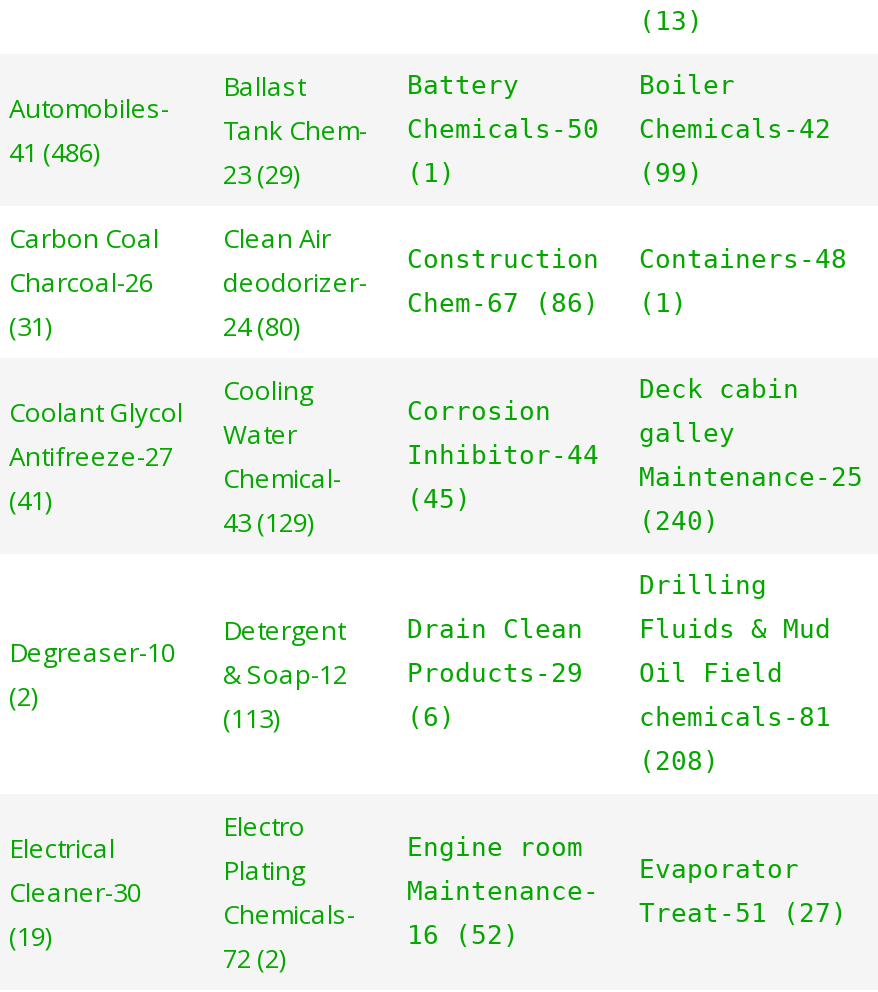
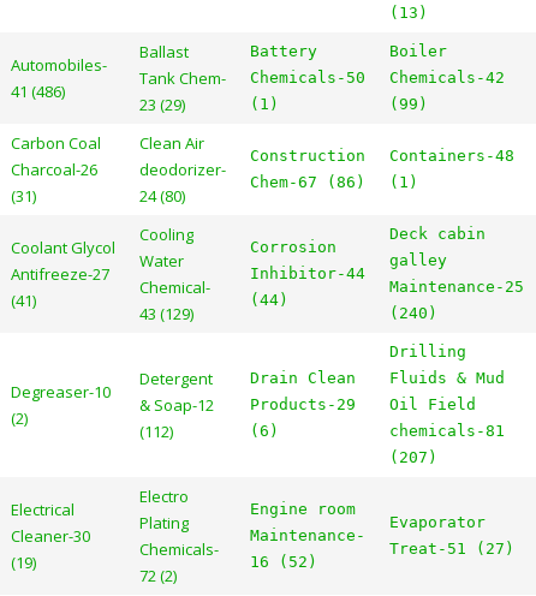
- (45)
+ (44)

- (113)
+ (112)

- (208)
+ (207)
